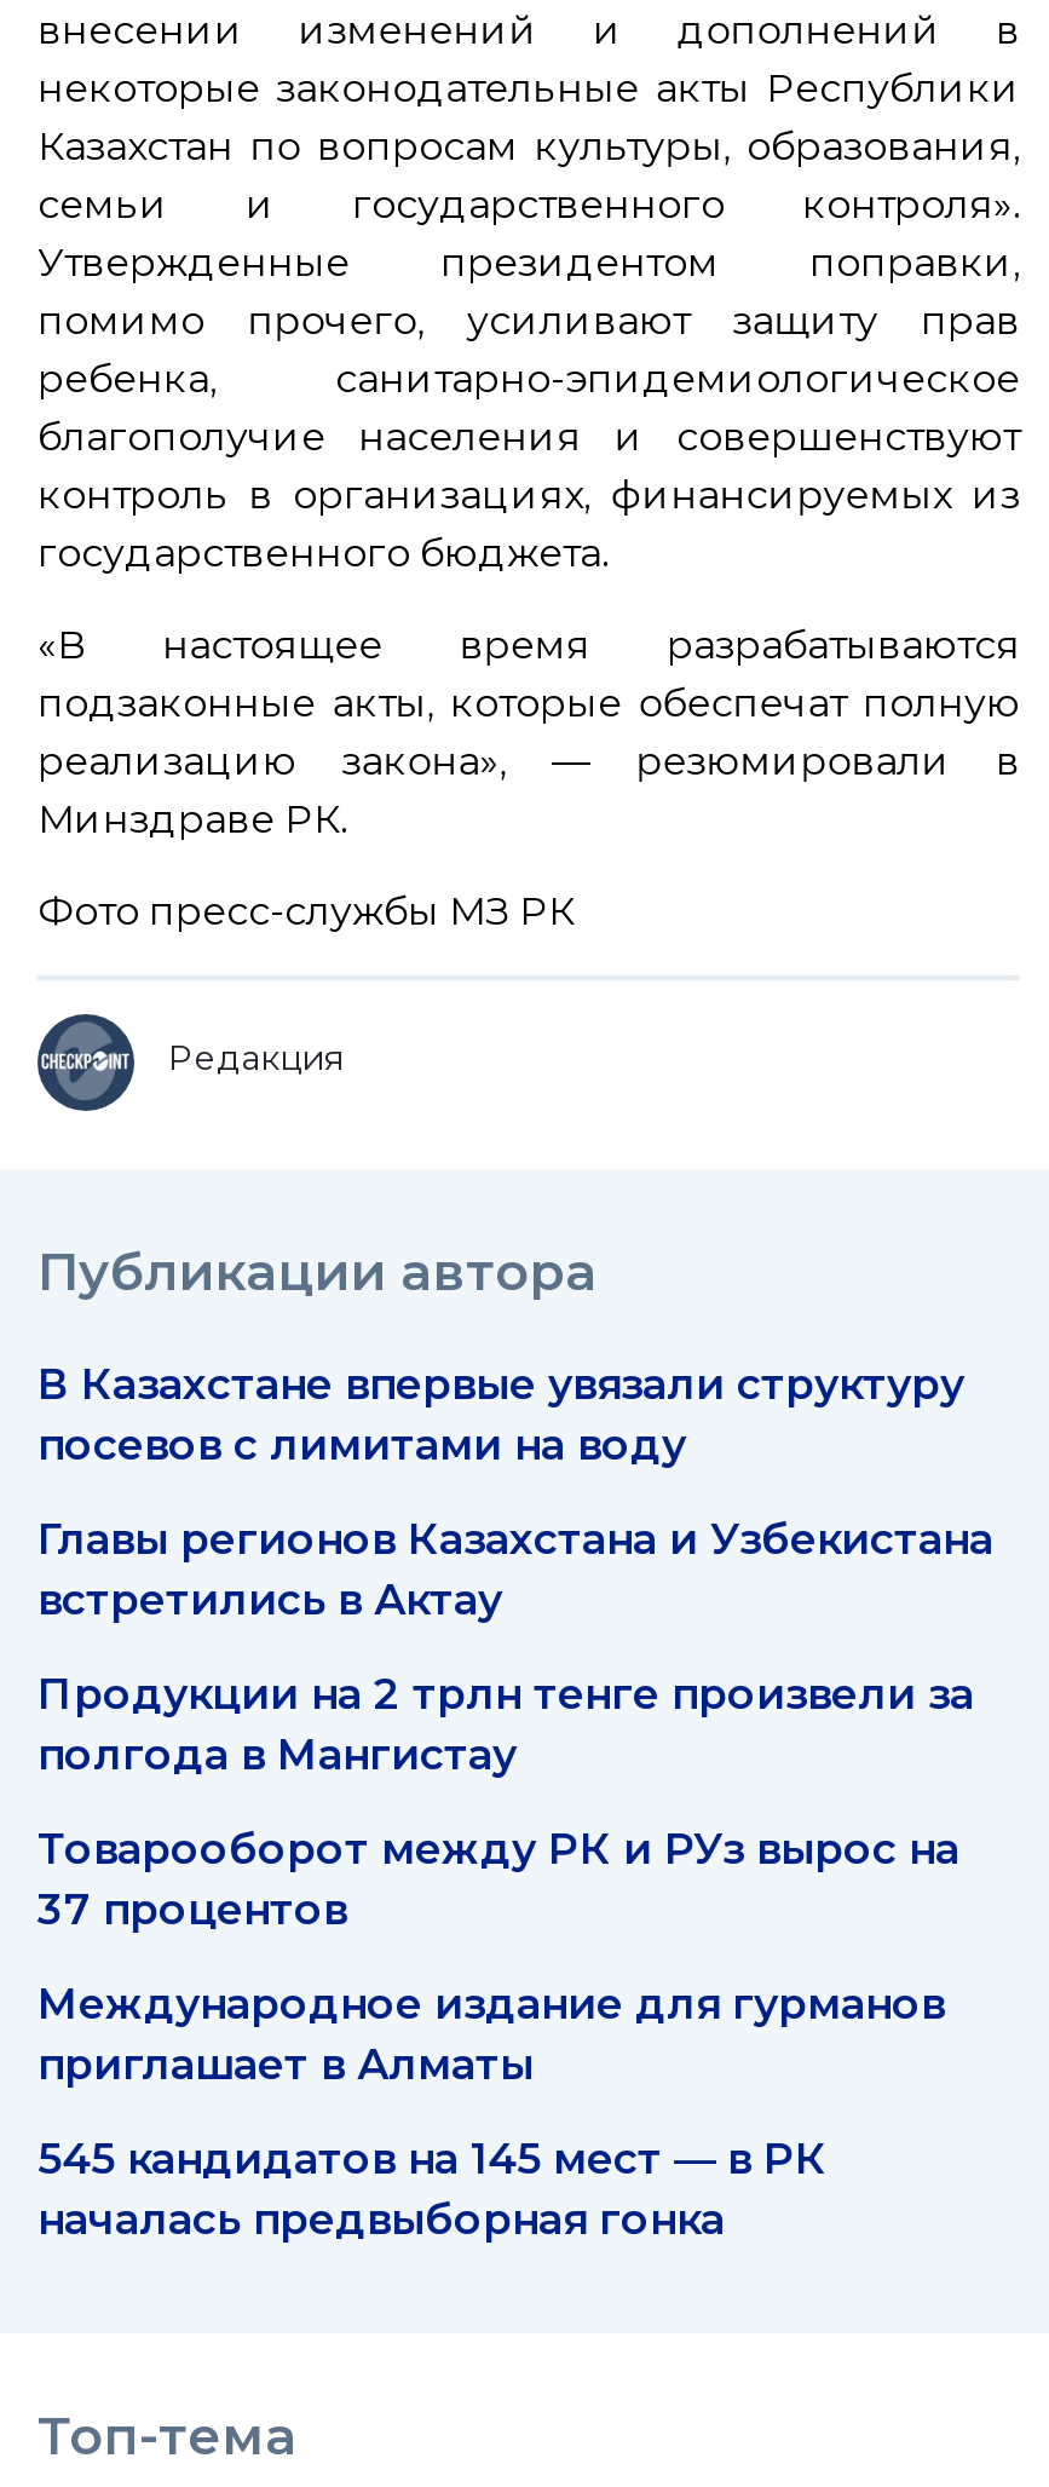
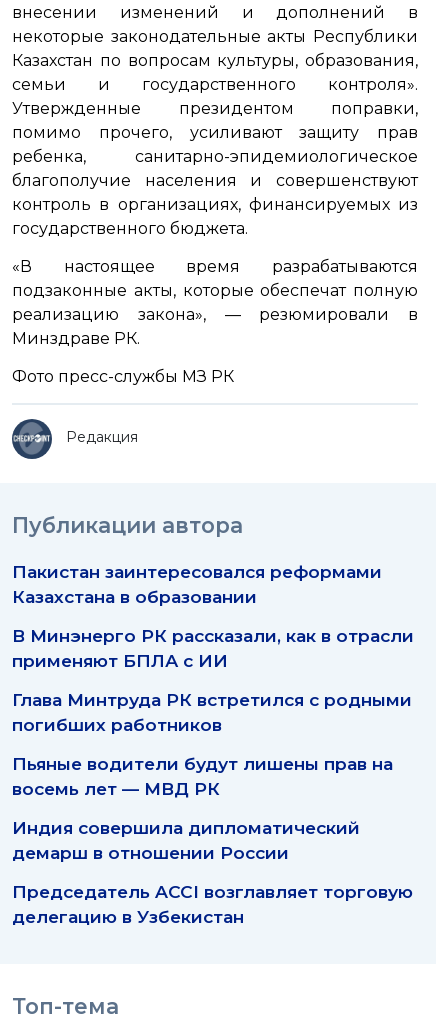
- В Казахстане впервые увязали структуру
- посевов с лимитами на воду
+ Пакистан заинтересовался реформами
+ Казахстана в образовании

- Главы регионов Казахстана и Узбекистана
- встретились в Актау
+ В Минэнерго РК рассказали, как в отрасли
+ применяют БПЛА с ИИ

- Продукции на 2 трлн тенге произвели за
- полгода в Мангистау
+ Глава Минтруда РК встретился с родными
+ погибших работников

- Товарооборот между РК и РУз вырос на
- 37 процентов
+ Пьяные водители будут лишены прав на
+ восемь лет — МВД РК

- Международное издание для гурманов
- приглашает в Алматы
+ Индия совершила дипломатический
+ демарш в отношении России

- 545 кандидатов на 145 мест — в РК
- началась предвыборная гонка
+ Председатель ACCI возглавляет торговую
+ делегацию в Узбекистан
